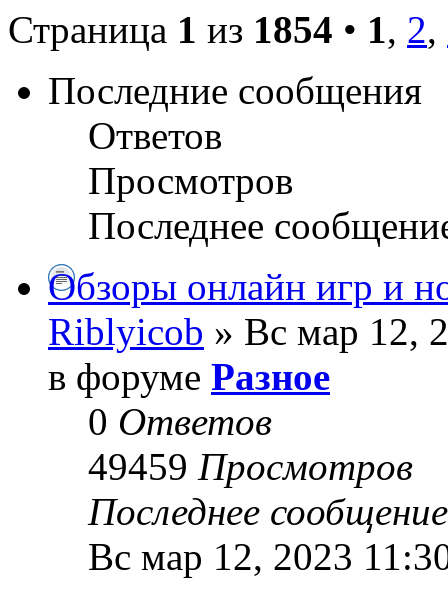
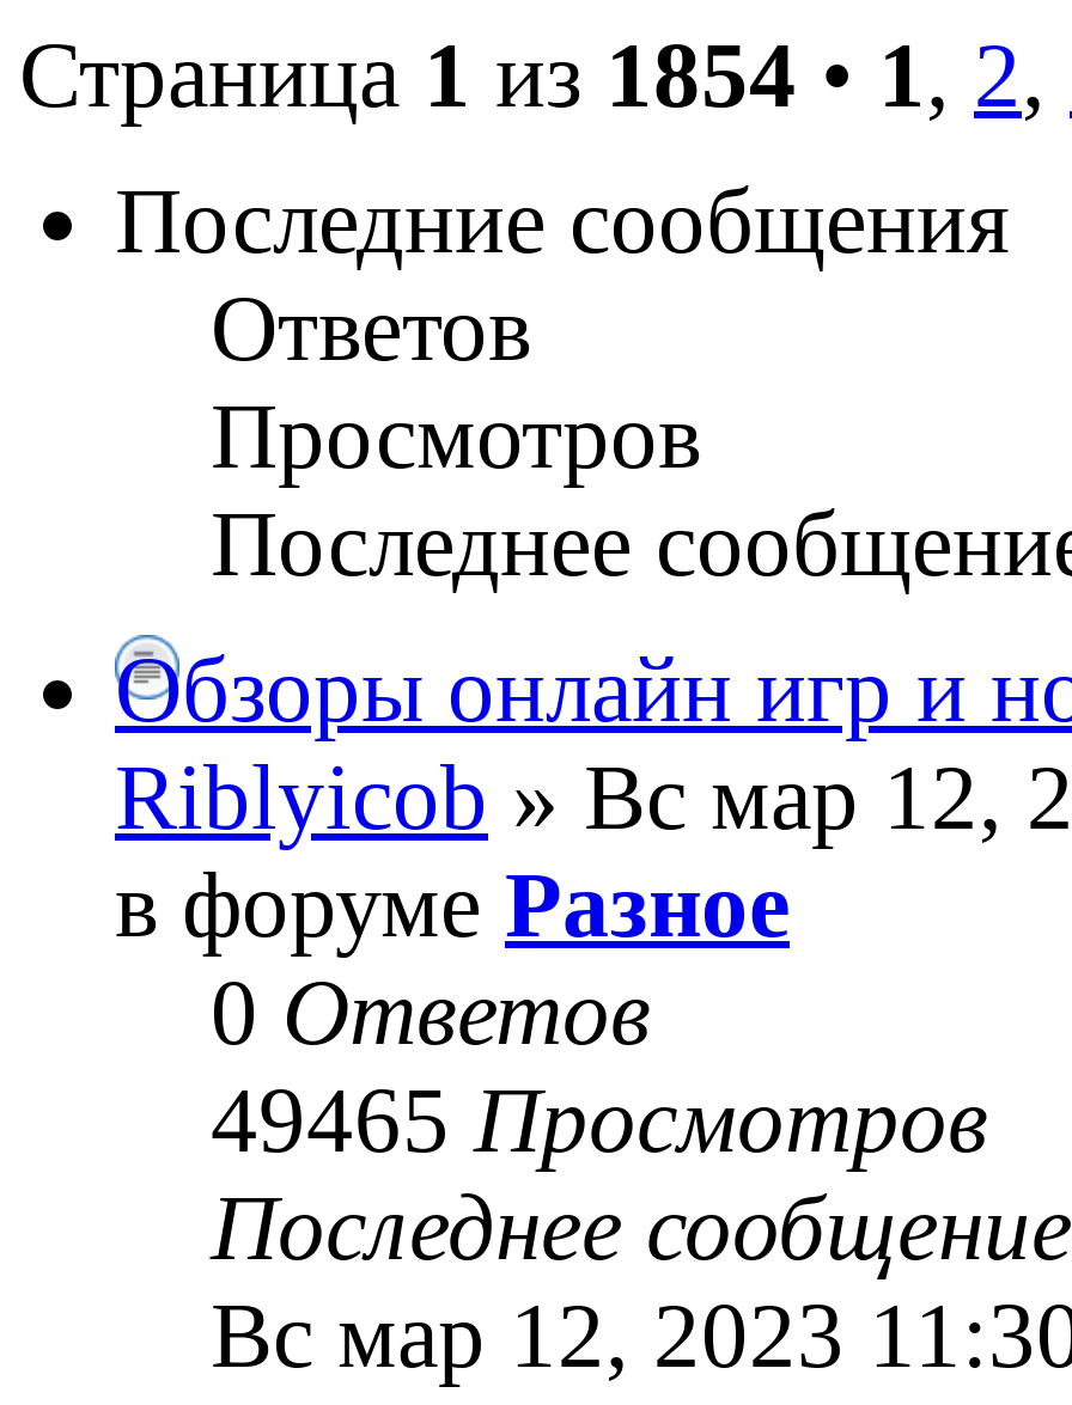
- 49459 Просмотров
+ 49465 Просмотров
